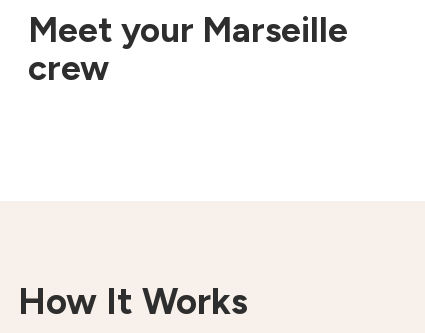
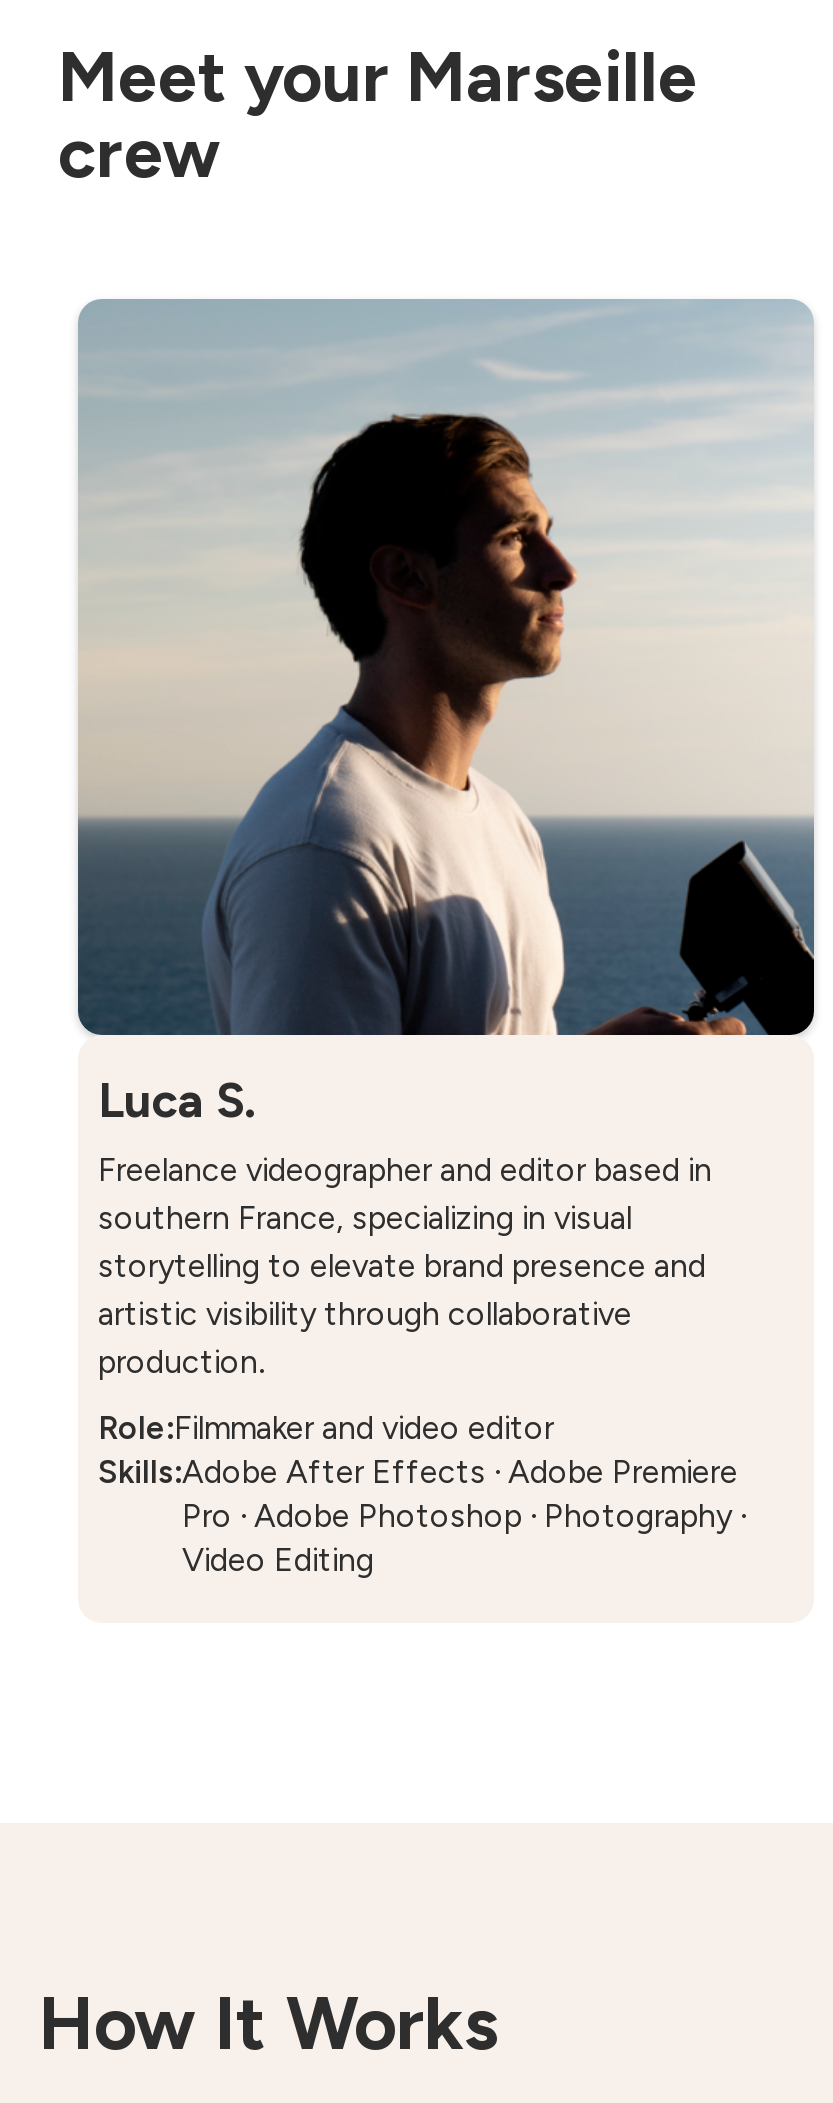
+ [image]
+ Luca S.
+ Freelance videographer and editor based in
+ southern France, specializing in visual
+ storytelling to elevate brand presence and
+ artistic visibility through collaborative
+ production.
+ Role:Filmmaker and video editor
+ Skills:Adobe After Effects · Adobe Premiere
+ Pro · Adobe Photoshop · Photography ·
+ Video Editing
